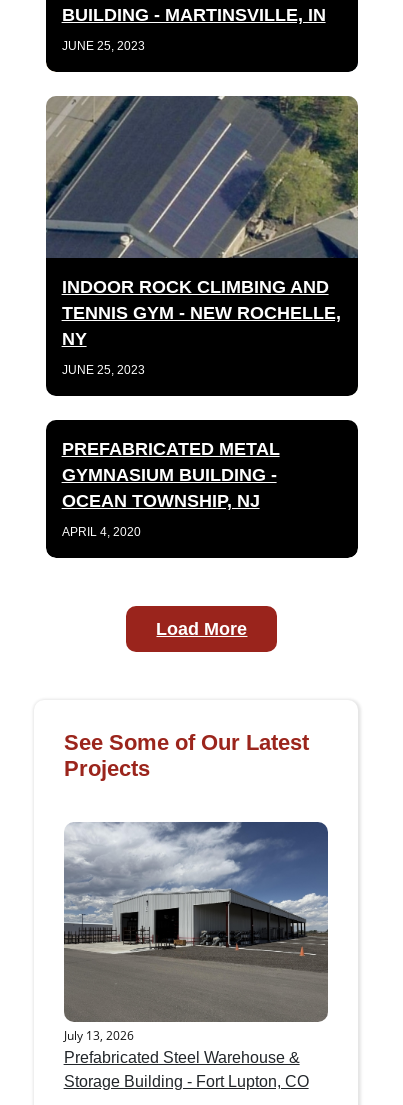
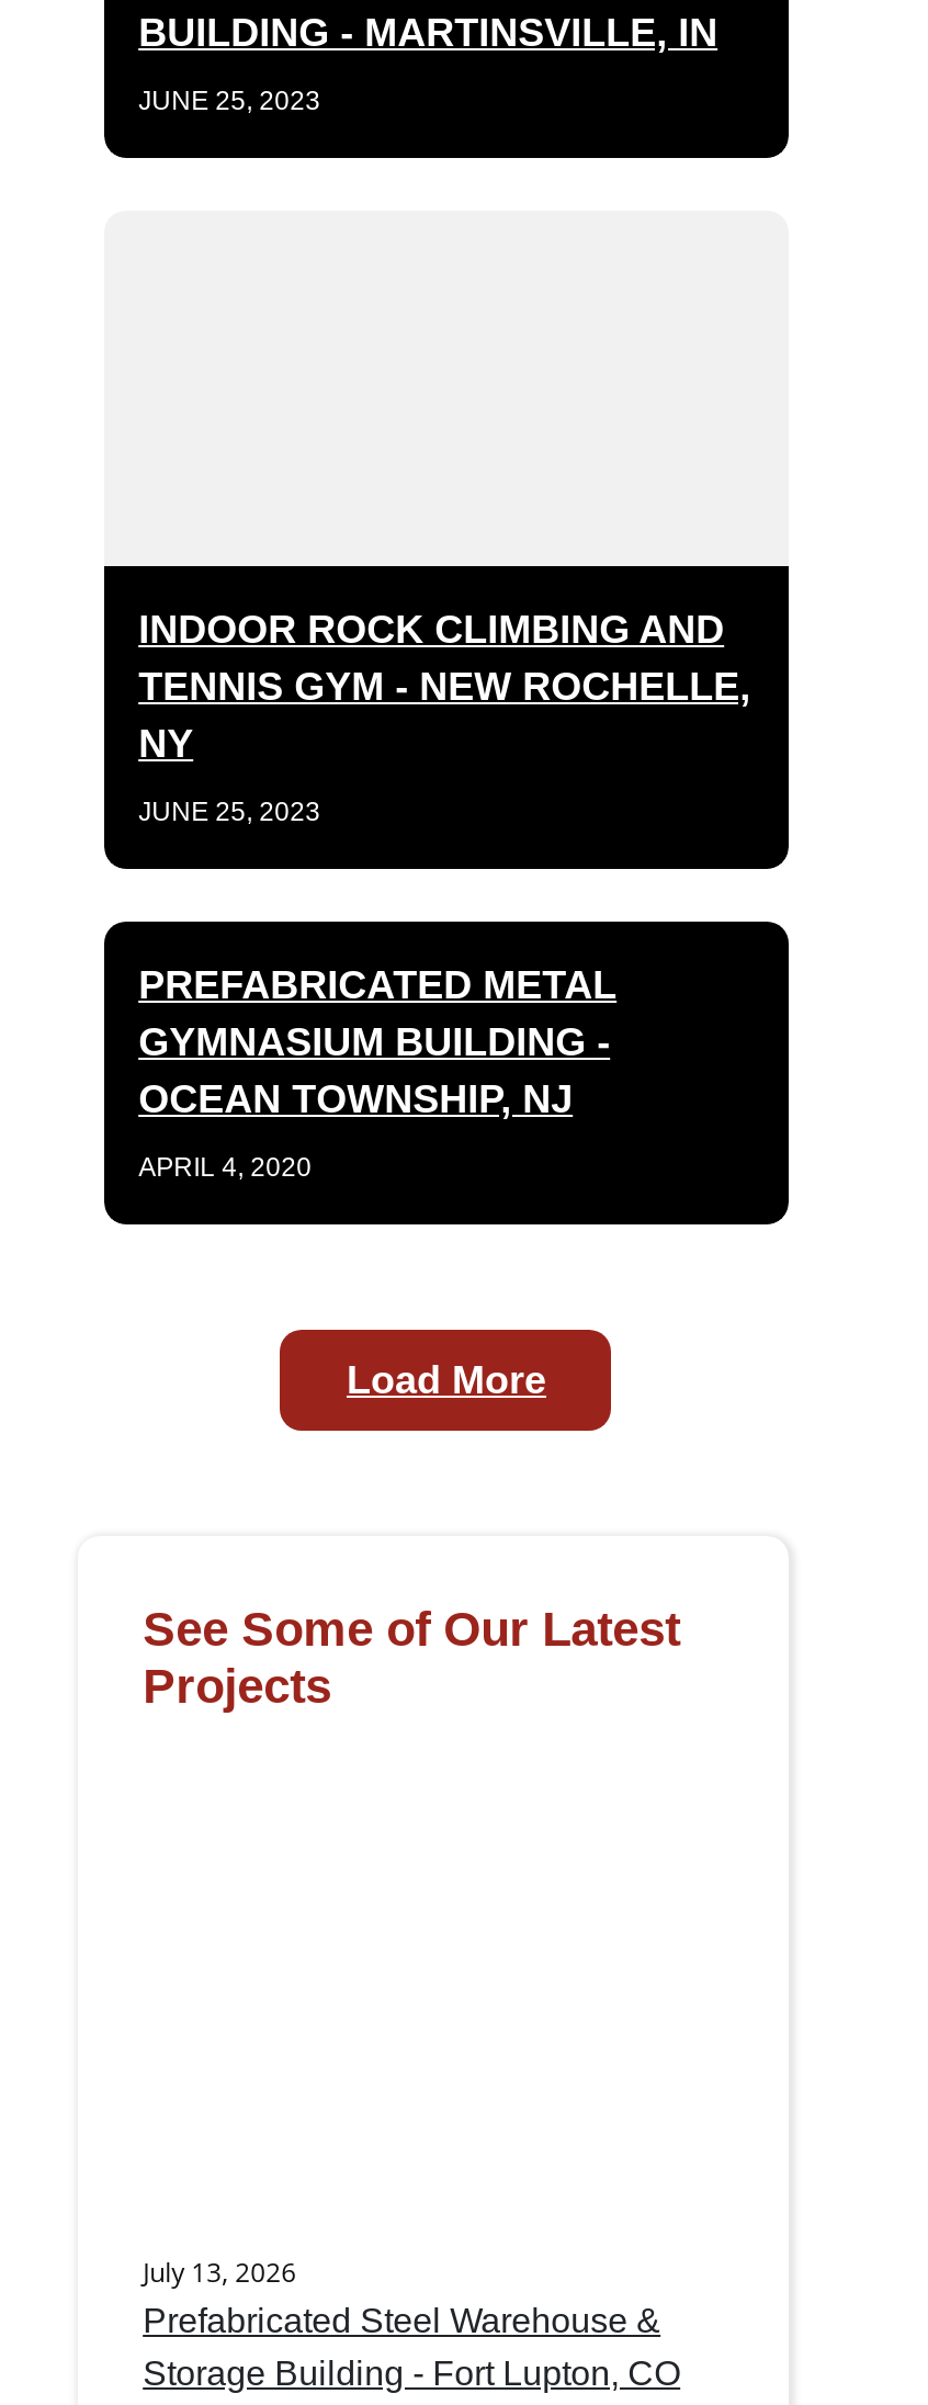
- [image]

- [image]
